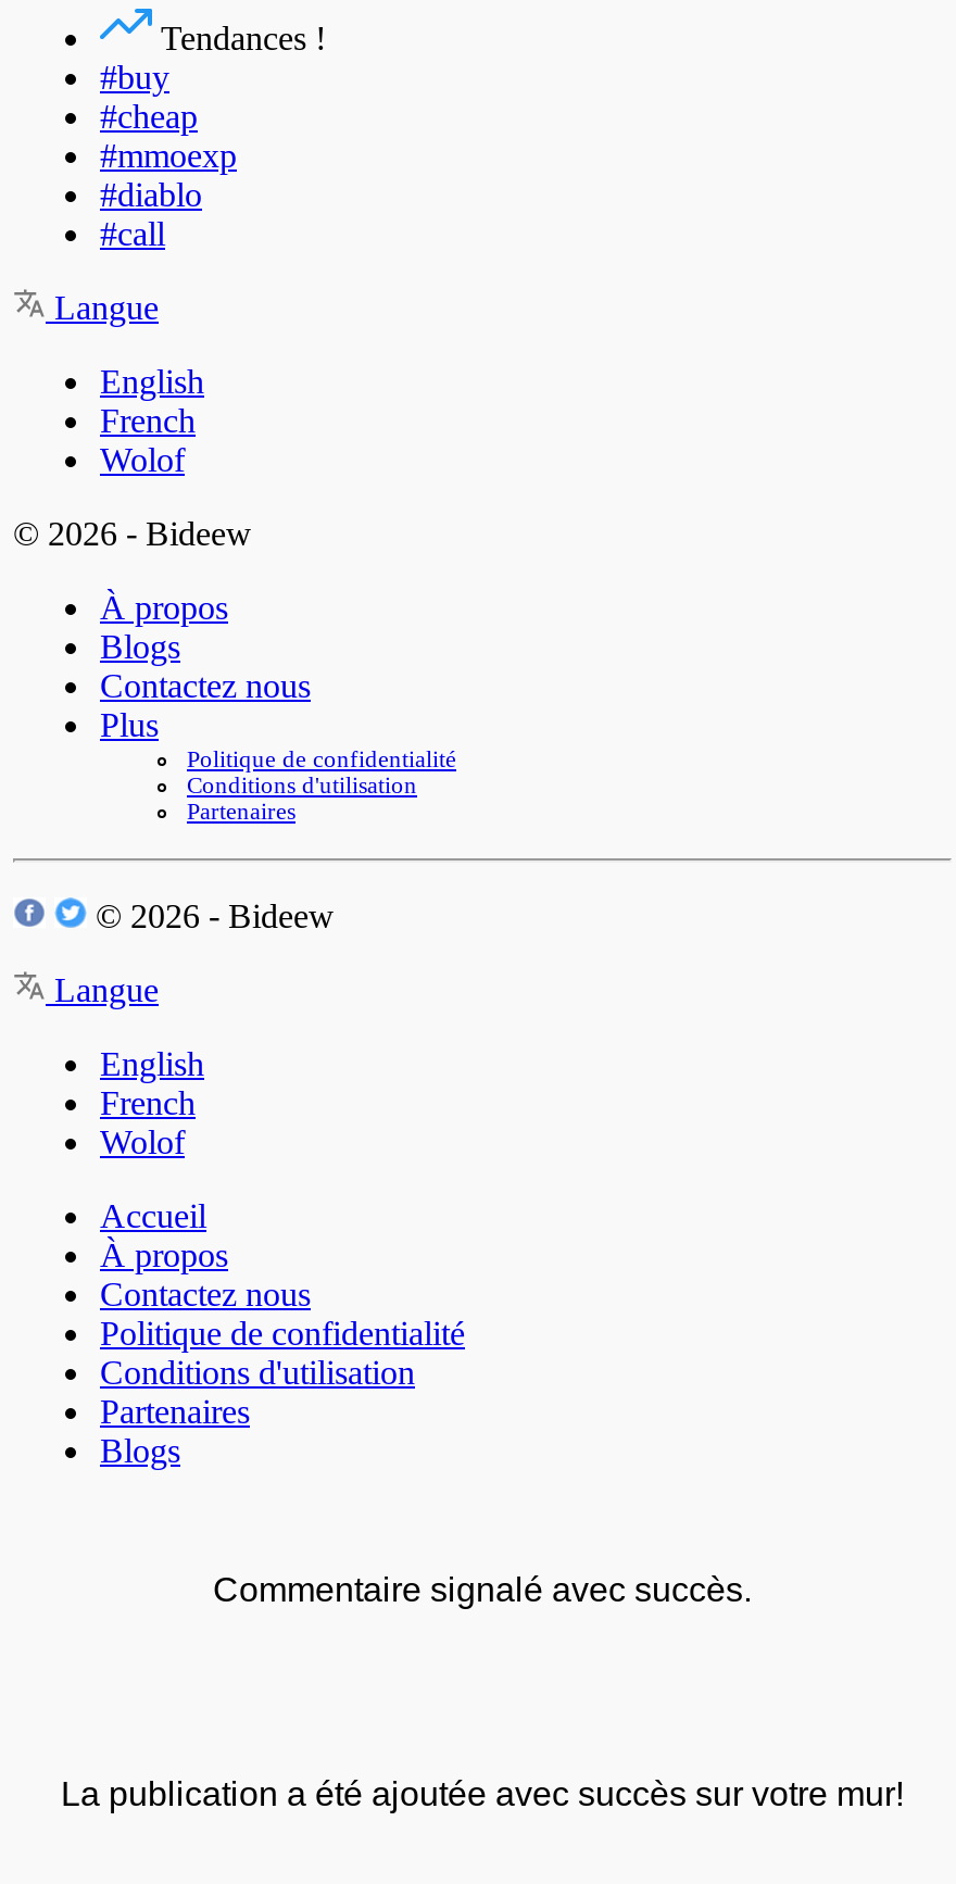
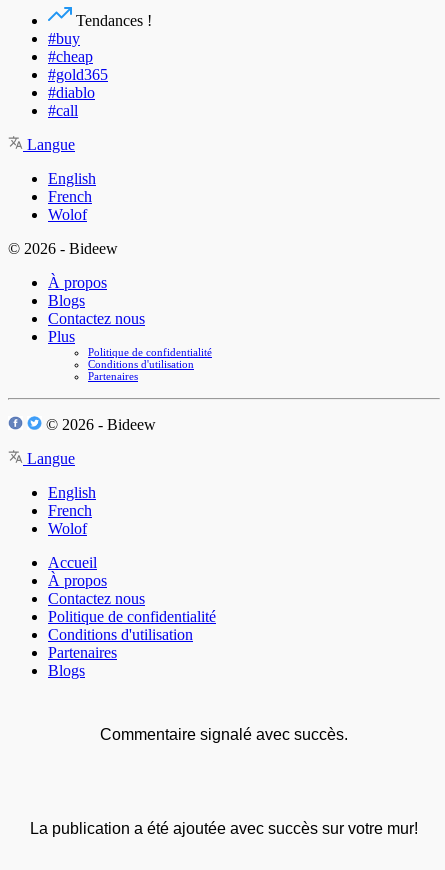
- #mmoexp
+ #gold365
